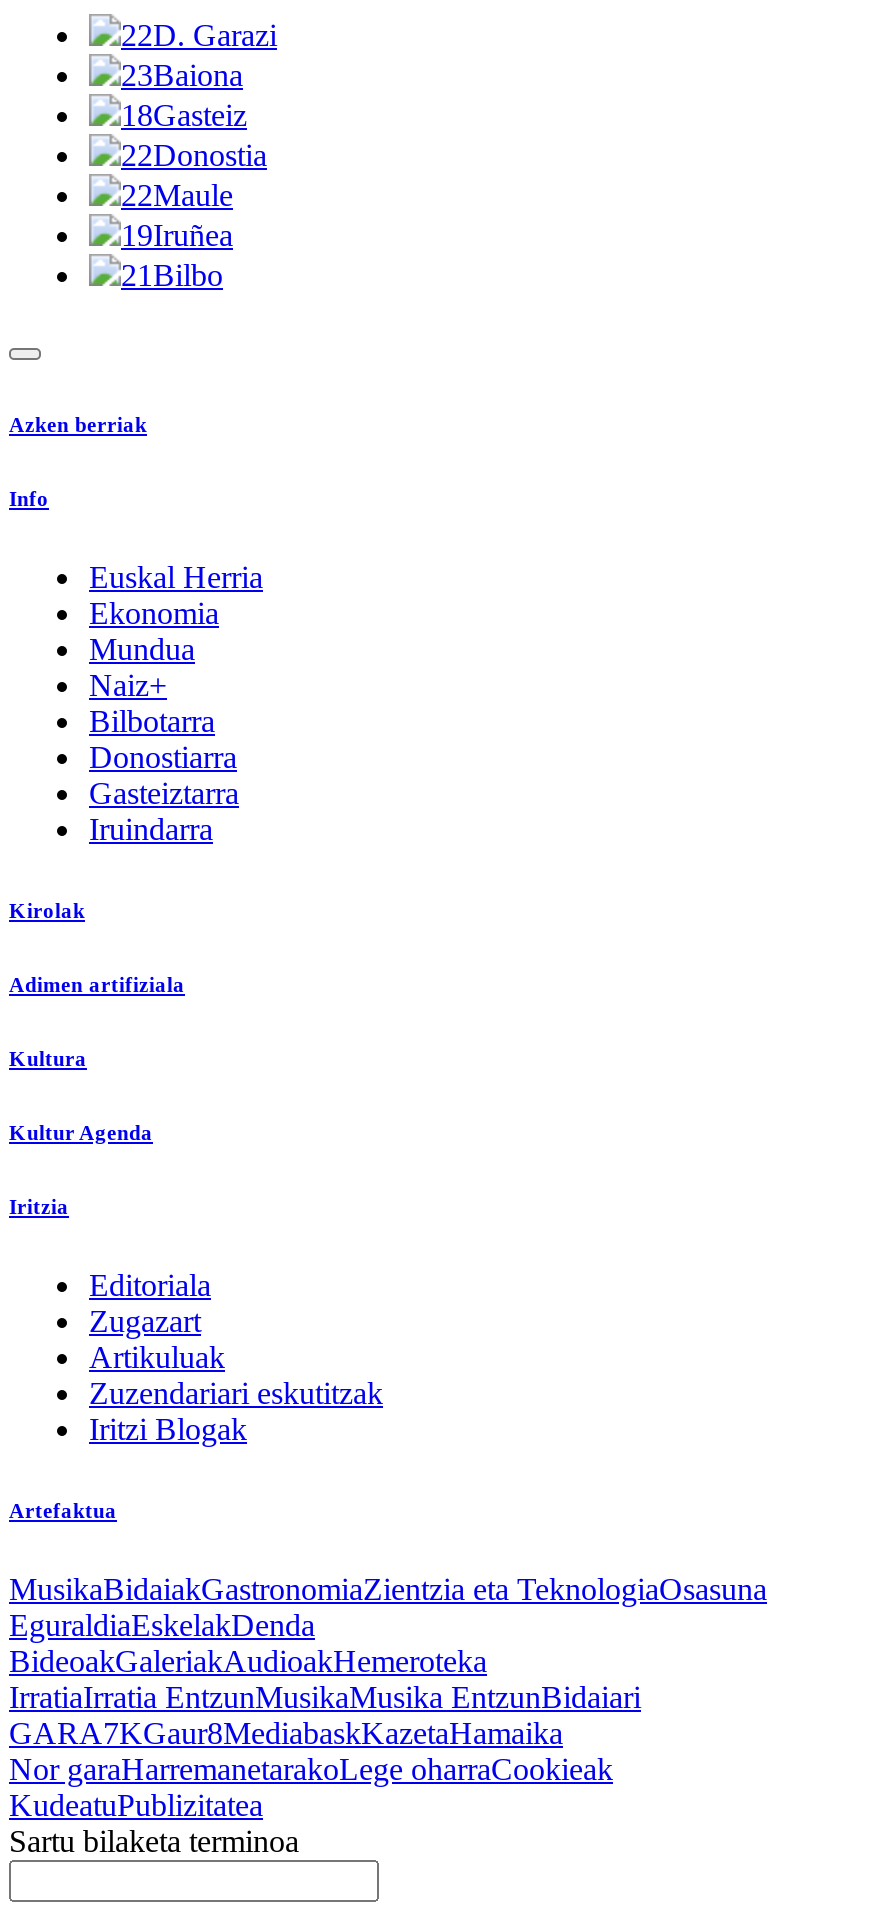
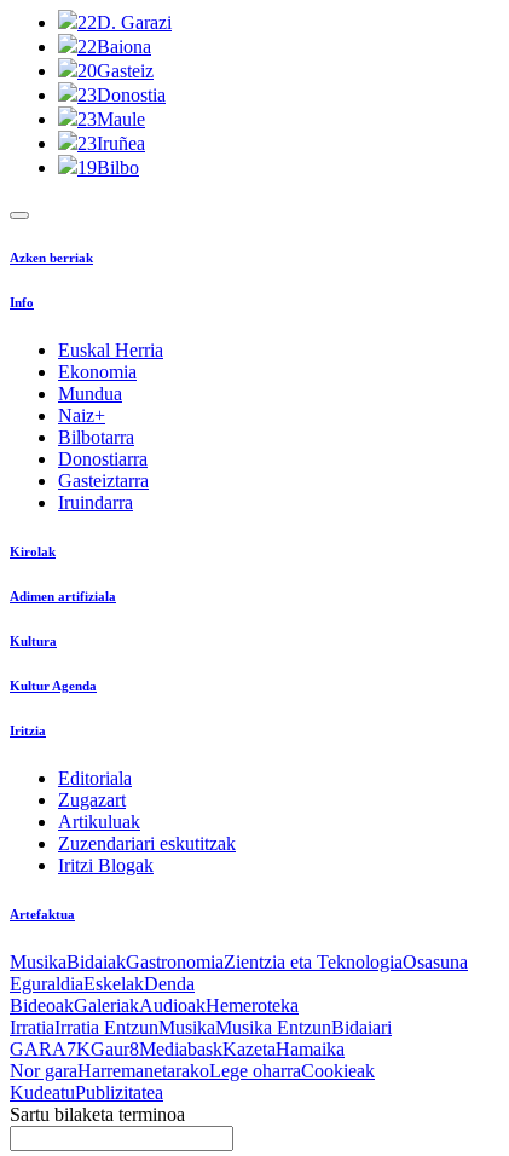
- 23Baiona
+ 22Baiona

- 18Gasteiz
+ 20Gasteiz

- 22Donostia
+ 23Donostia

- 22Maule
+ 23Maule

- 19Iruñea
+ 23Iruñea

- 21 Bilbo
+ 19 Bilbo
